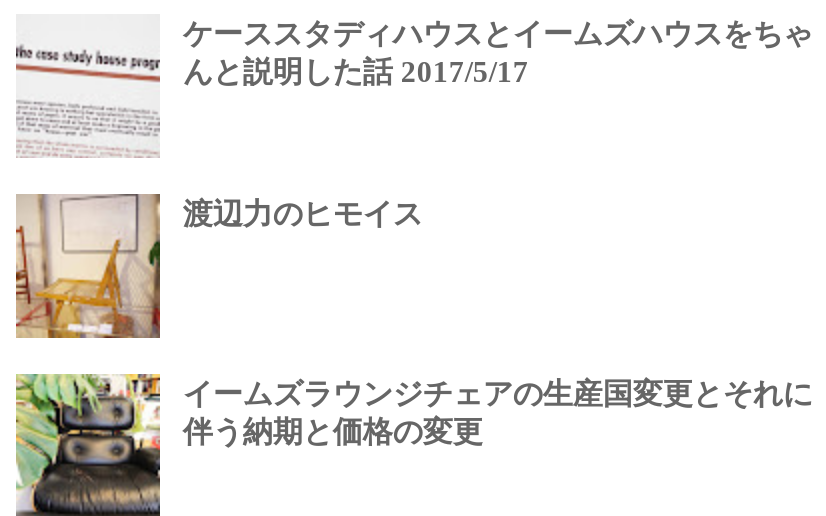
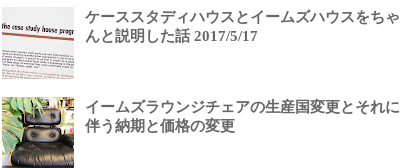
- [image]
- 渡辺力のヒモイス
